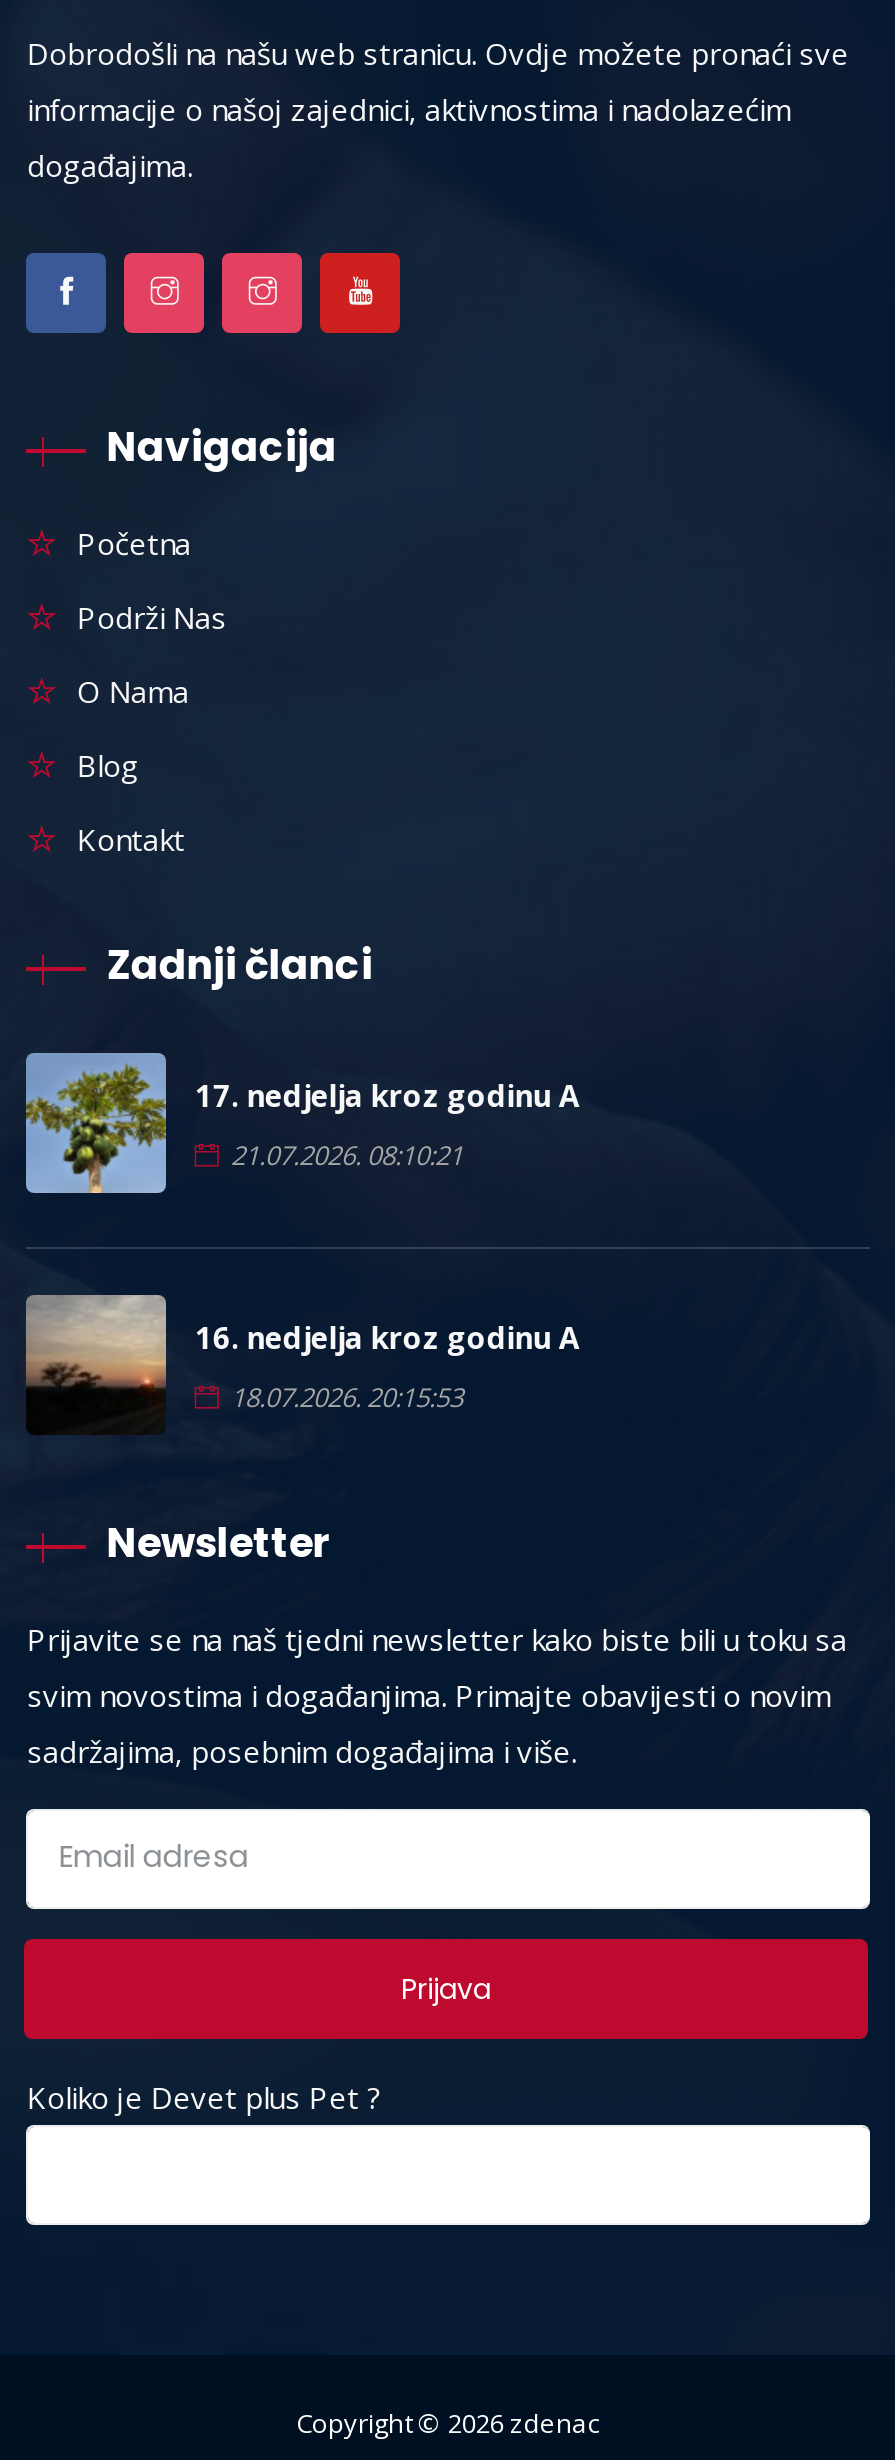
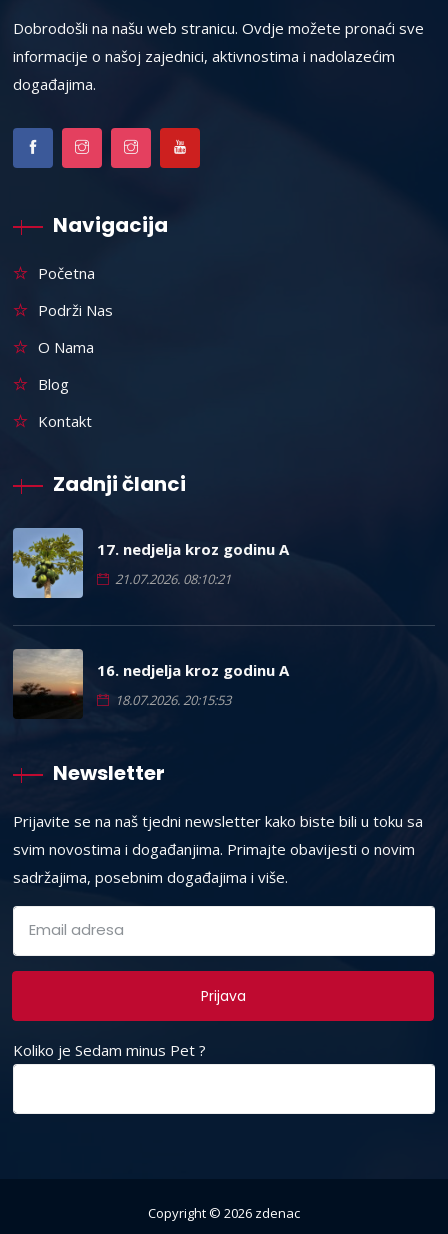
- Koliko je Devet plus Pet ?
+ Koliko je Sedam minus Pet ?
